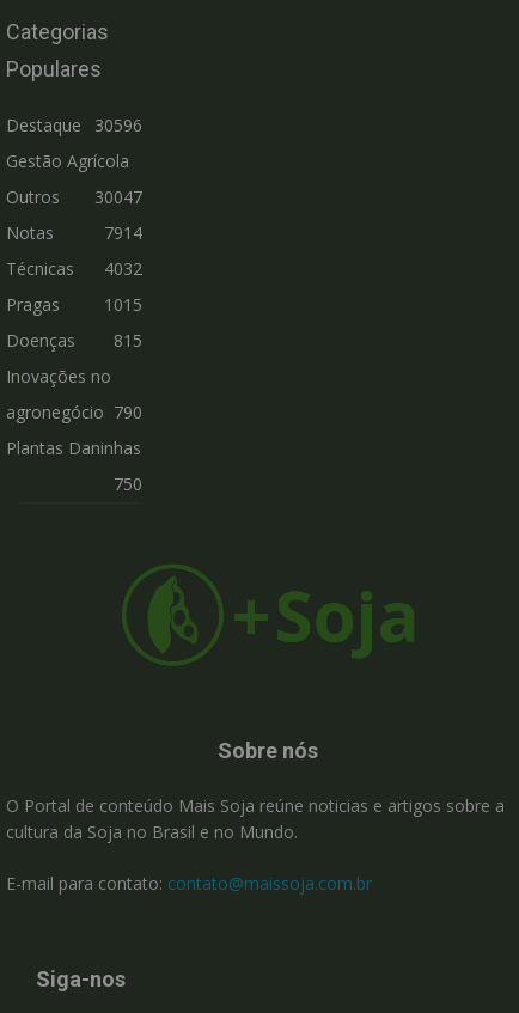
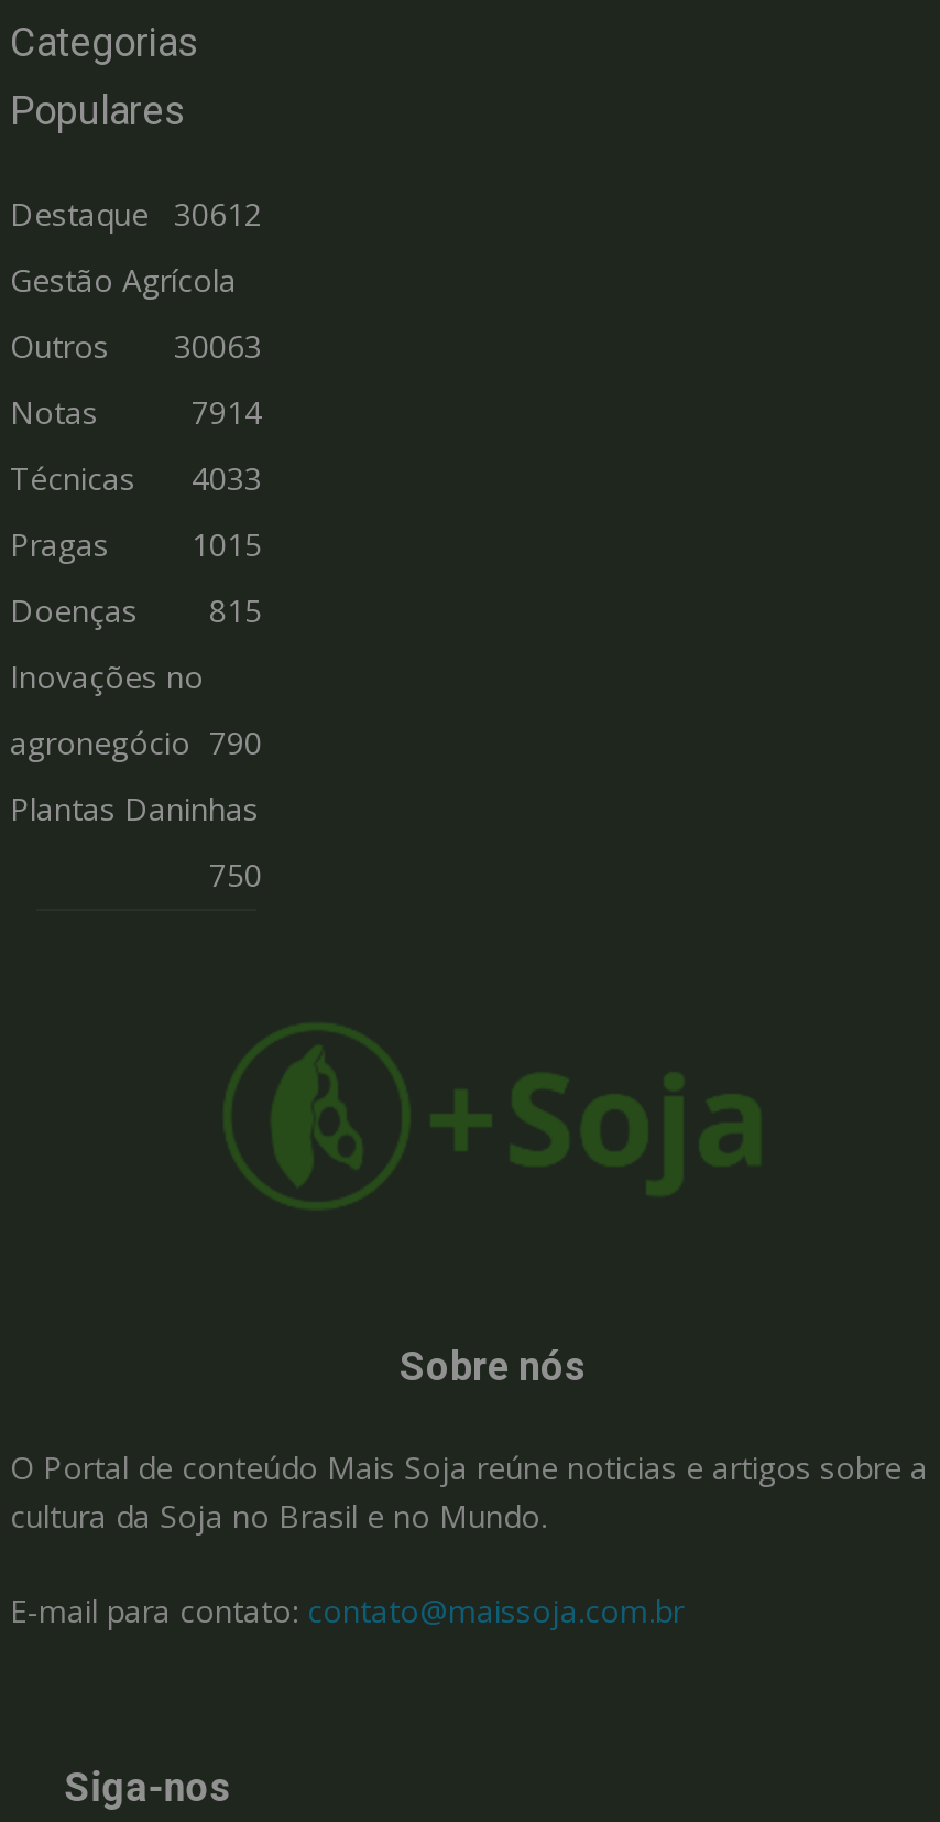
- Destaque 30596
+ Destaque 30612

- Outros 30047
+ Outros 30063

- Técnicas 4032
+ Técnicas 4033
